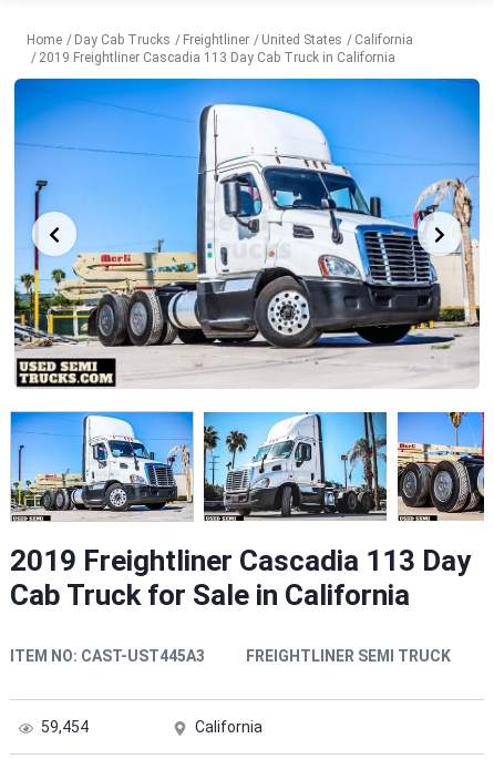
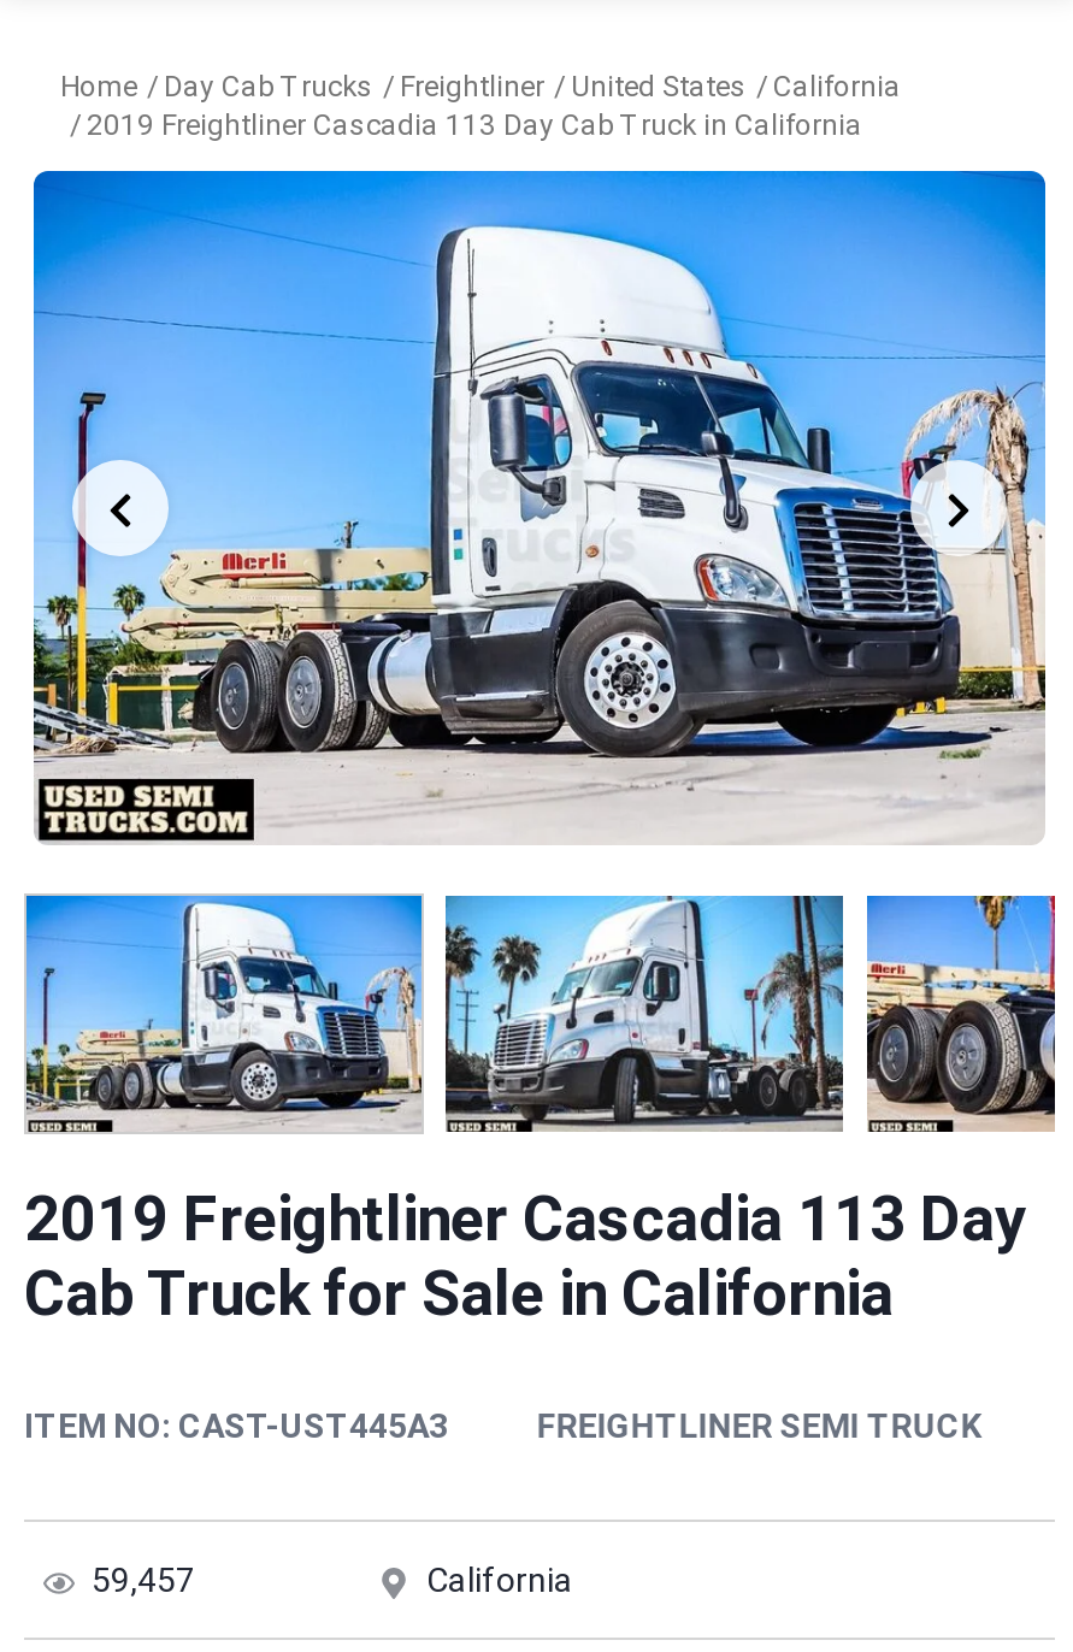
- 59,454
+ 59,457
